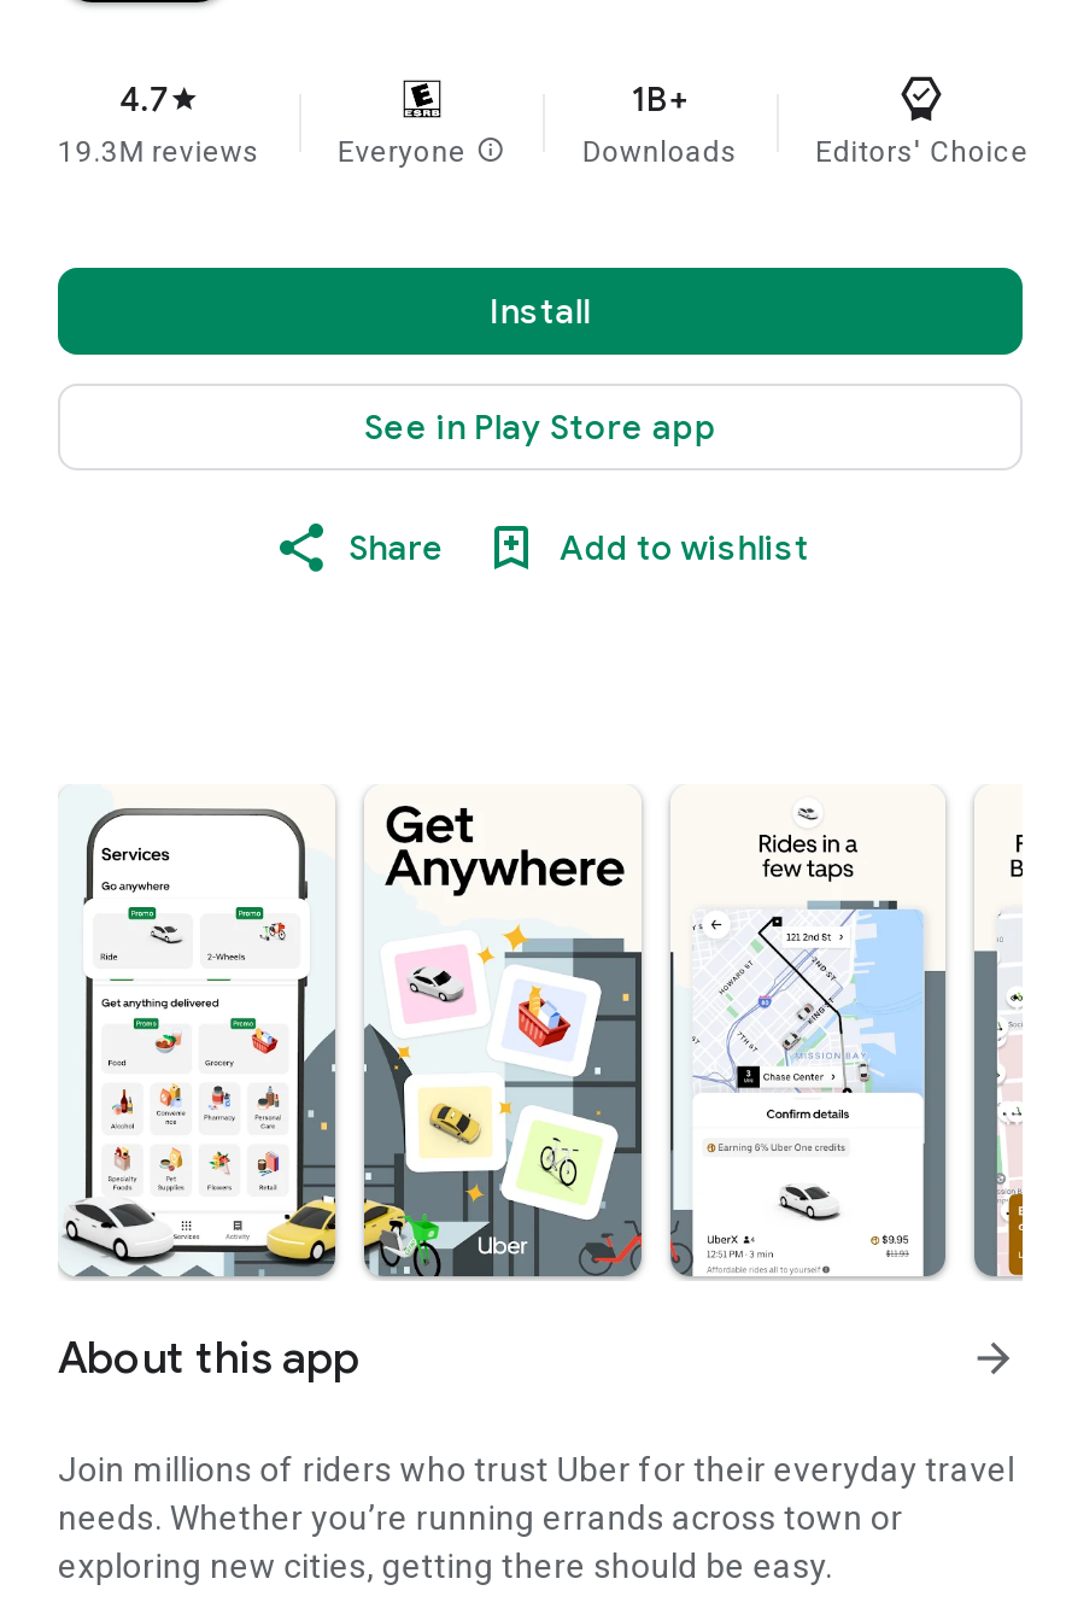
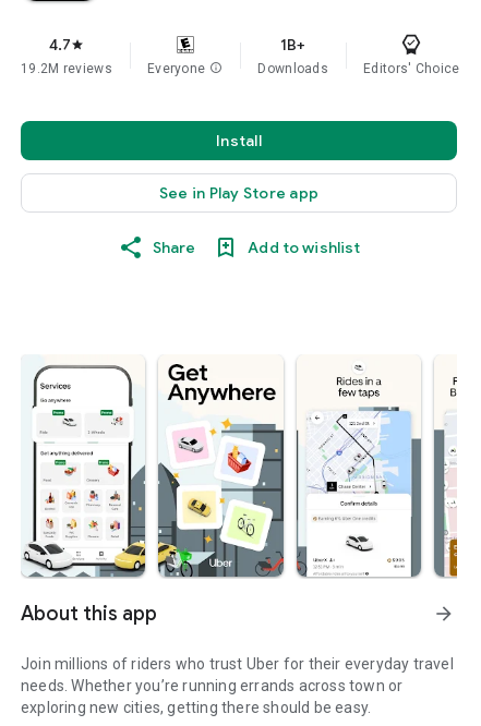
- 19.3M reviews
+ 19.2M reviews
